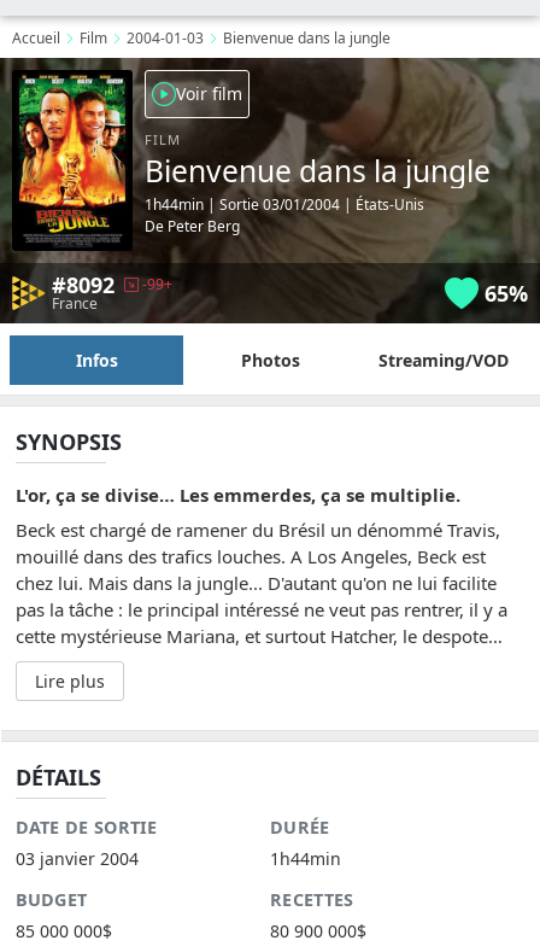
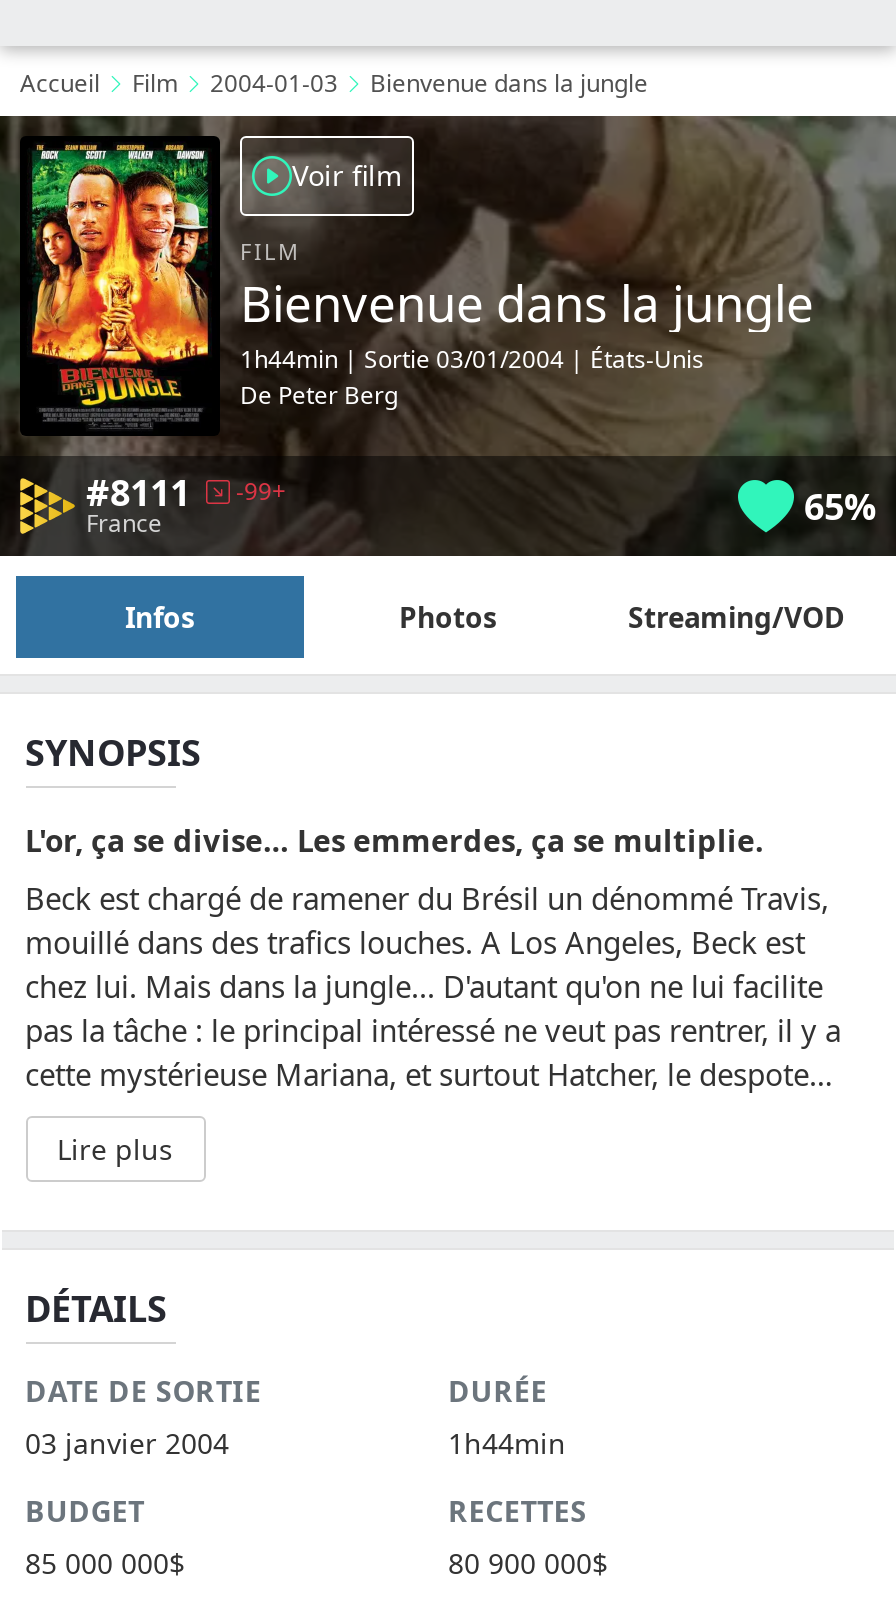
- #8092 -99+
+ #8111 -99+
